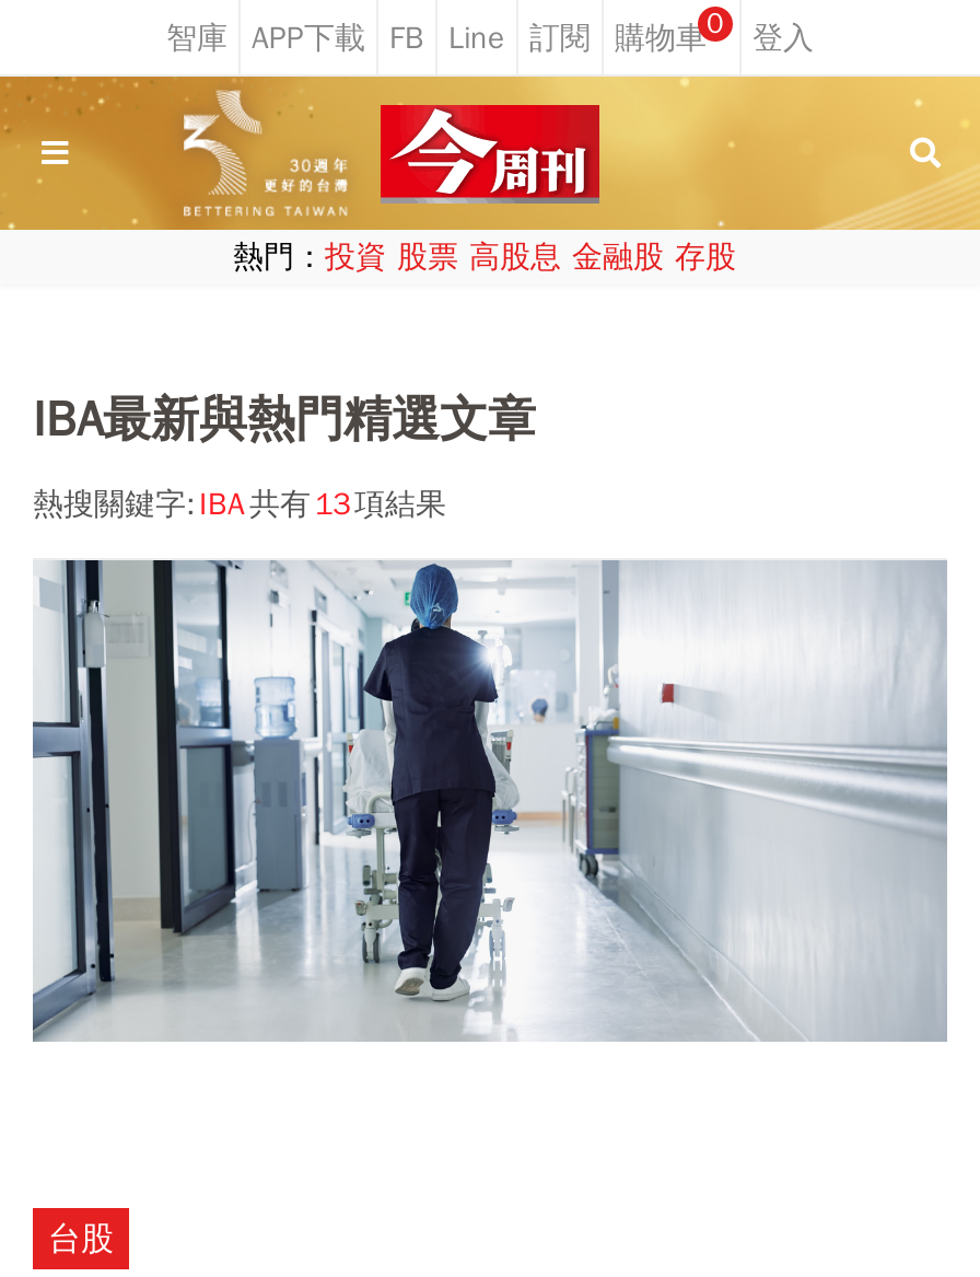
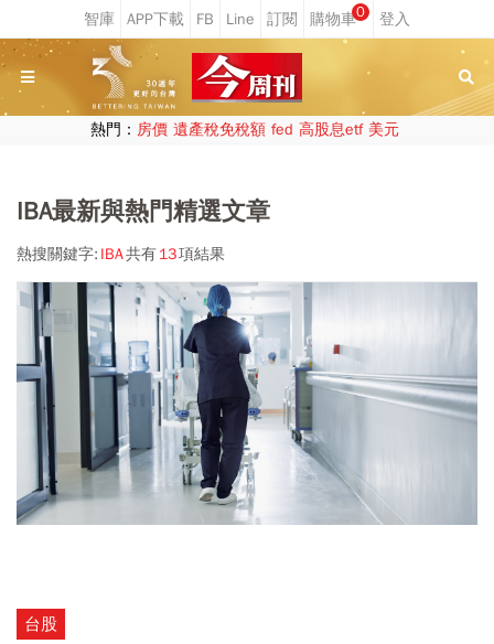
- 熱門：投資 股票 高股息 金融股 存股
+ 熱門：房價 遺產稅免稅額 fed 高股息etf 美元
